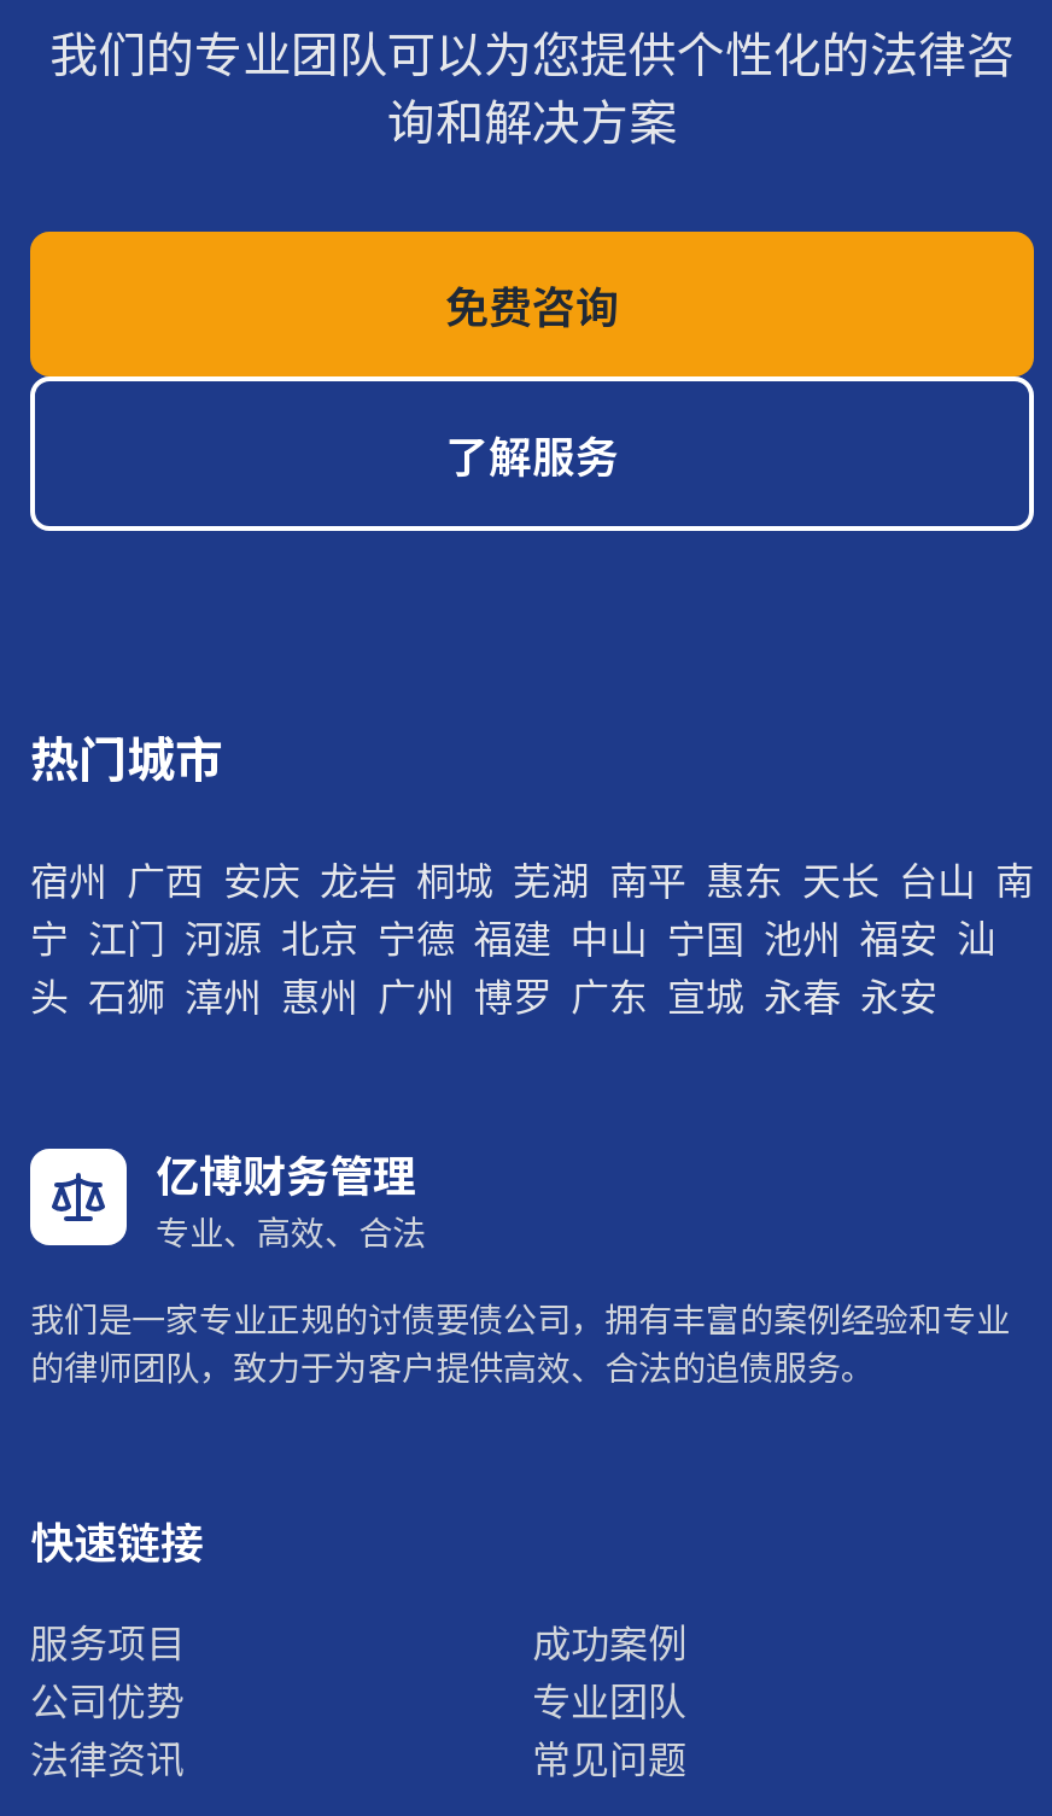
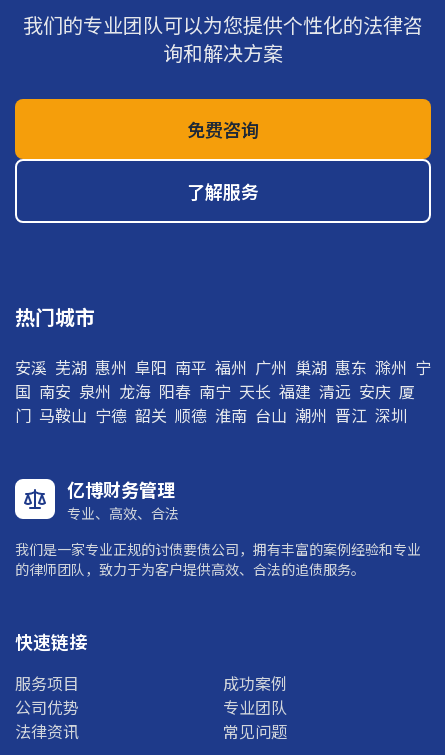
- 宿州 广西 安庆 龙岩 桐城 芜湖 南平 惠东 天长 台山 南
- 宁 江门 河源 北京 宁德 福建 中山 宁国 池州 福安 汕
- 头 石狮 漳州 惠州 广州 博罗 广东 宣城 永春 永安
+ 安溪 芜湖 惠州 阜阳 南平 福州 广州 巢湖 惠东 滁州 宁
+ 国 南安 泉州 龙海 阳春 南宁 天长 福建 清远 安庆 厦
+ 门 马鞍山 宁德 韶关 顺德 淮南 台山 潮州 晋江 深圳
